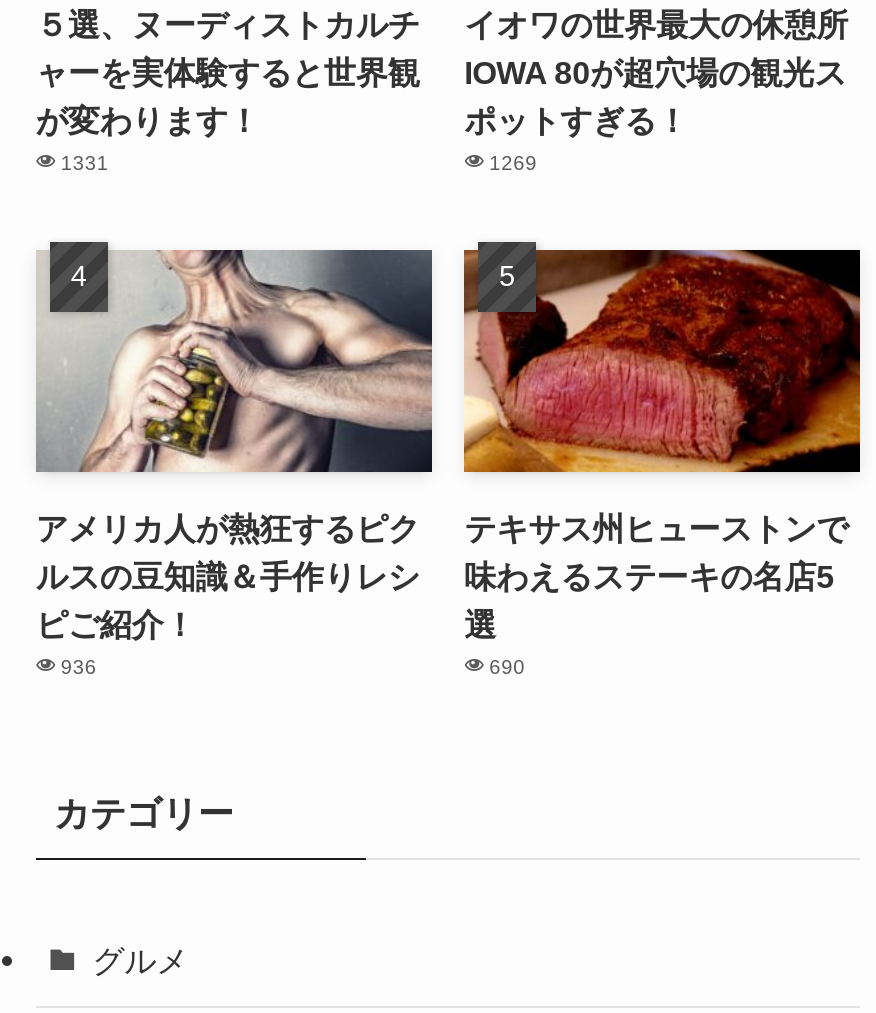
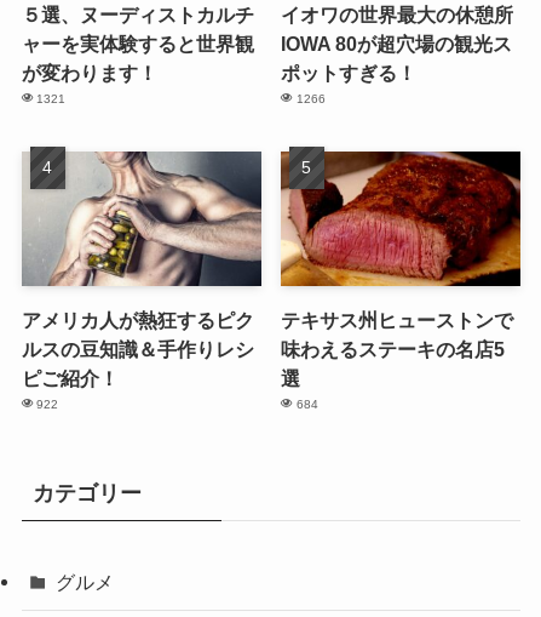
- 1331
+ 1321

- 1269
+ 1266

- 936
+ 922

- 690
+ 684
